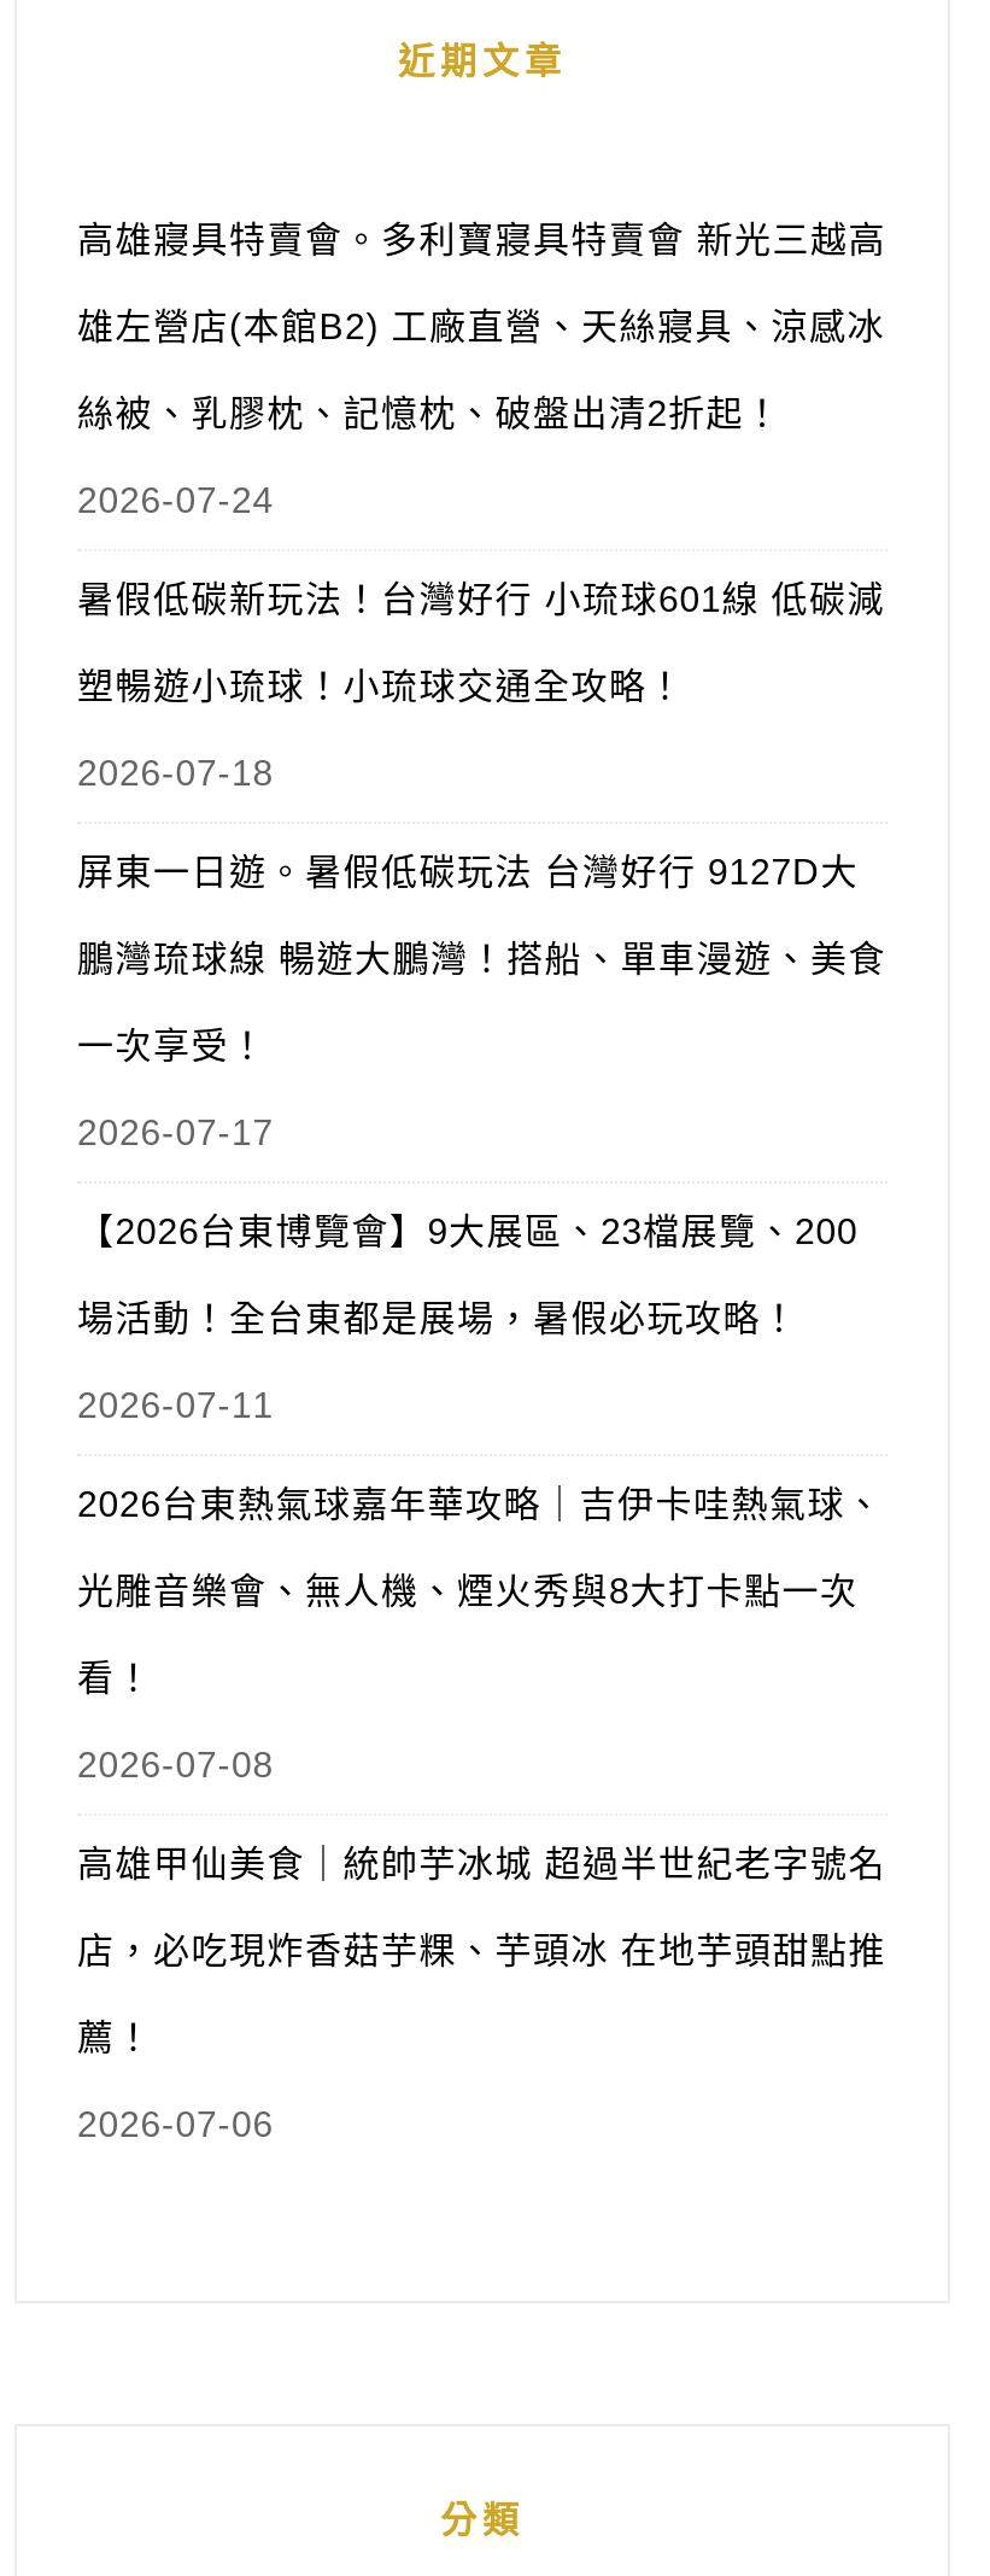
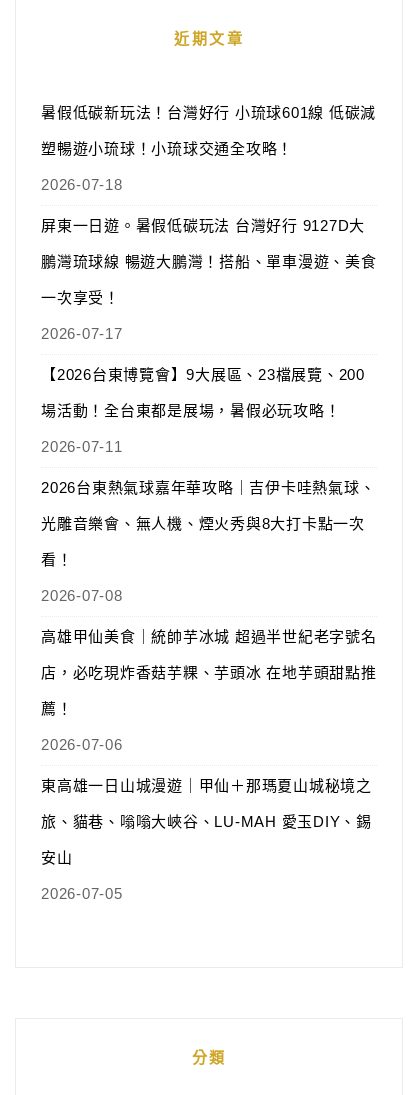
- 高雄寢具特賣會。多利寶寢具特賣會 新光三越高
- 雄左營店(本館B2) 工廠直營、天絲寢具、涼感冰
- 絲被、乳膠枕、記憶枕、破盤出清2折起！
- 2026-07-24

moved up: 暑假低碳新玩法！台灣好行 小琉球601線 低碳減 | 塑暢遊小琉球！小琉球交通全攻略！ | 2026-07-18 | ... | 薦！ | 2026-07-06

+ 東高雄一日山城漫遊｜甲仙＋那瑪夏山城秘境之
+ 旅、貓巷、嗡嗡大峽谷、LU-MAH 愛玉DIY、錫
+ 安山
+ 2026-07-05
